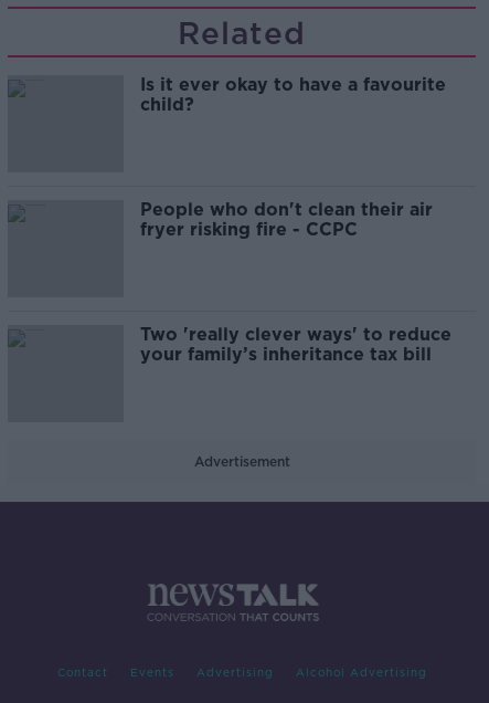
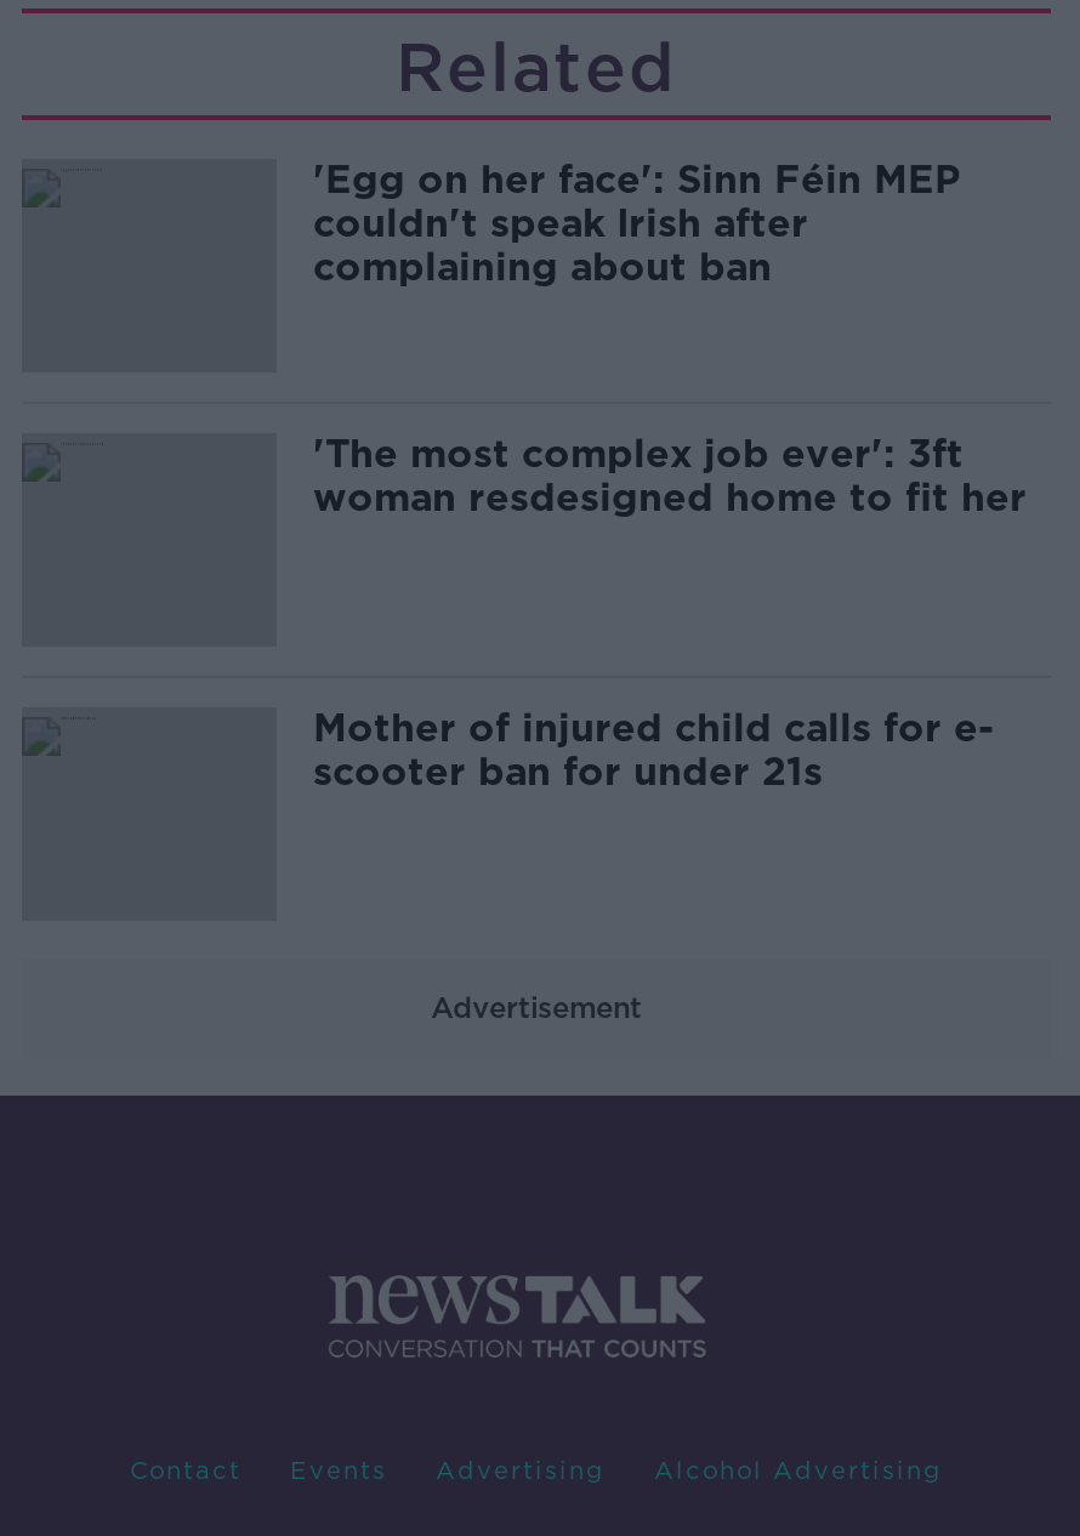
- Is it ever okay to have a favourite
- child?
+ 'Egg on her face': Sinn Féin MEP
+ couldn't speak Irish after
+ complaining about ban

- People who don't clean their air
- fryer risking fire - CCPC
+ 'The most complex job ever': 3ft
+ woman resdesigned home to fit her

- Two 'really clever ways' to reduce
- your family’s inheritance tax bill
+ Mother of injured child calls for e-
+ scooter ban for under 21s
